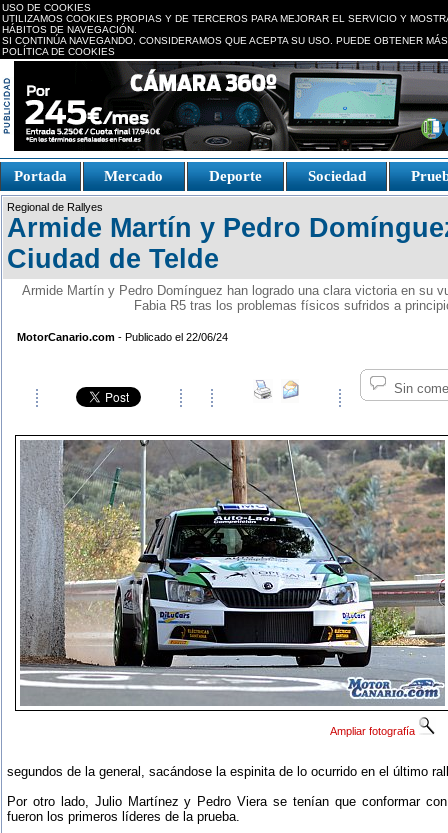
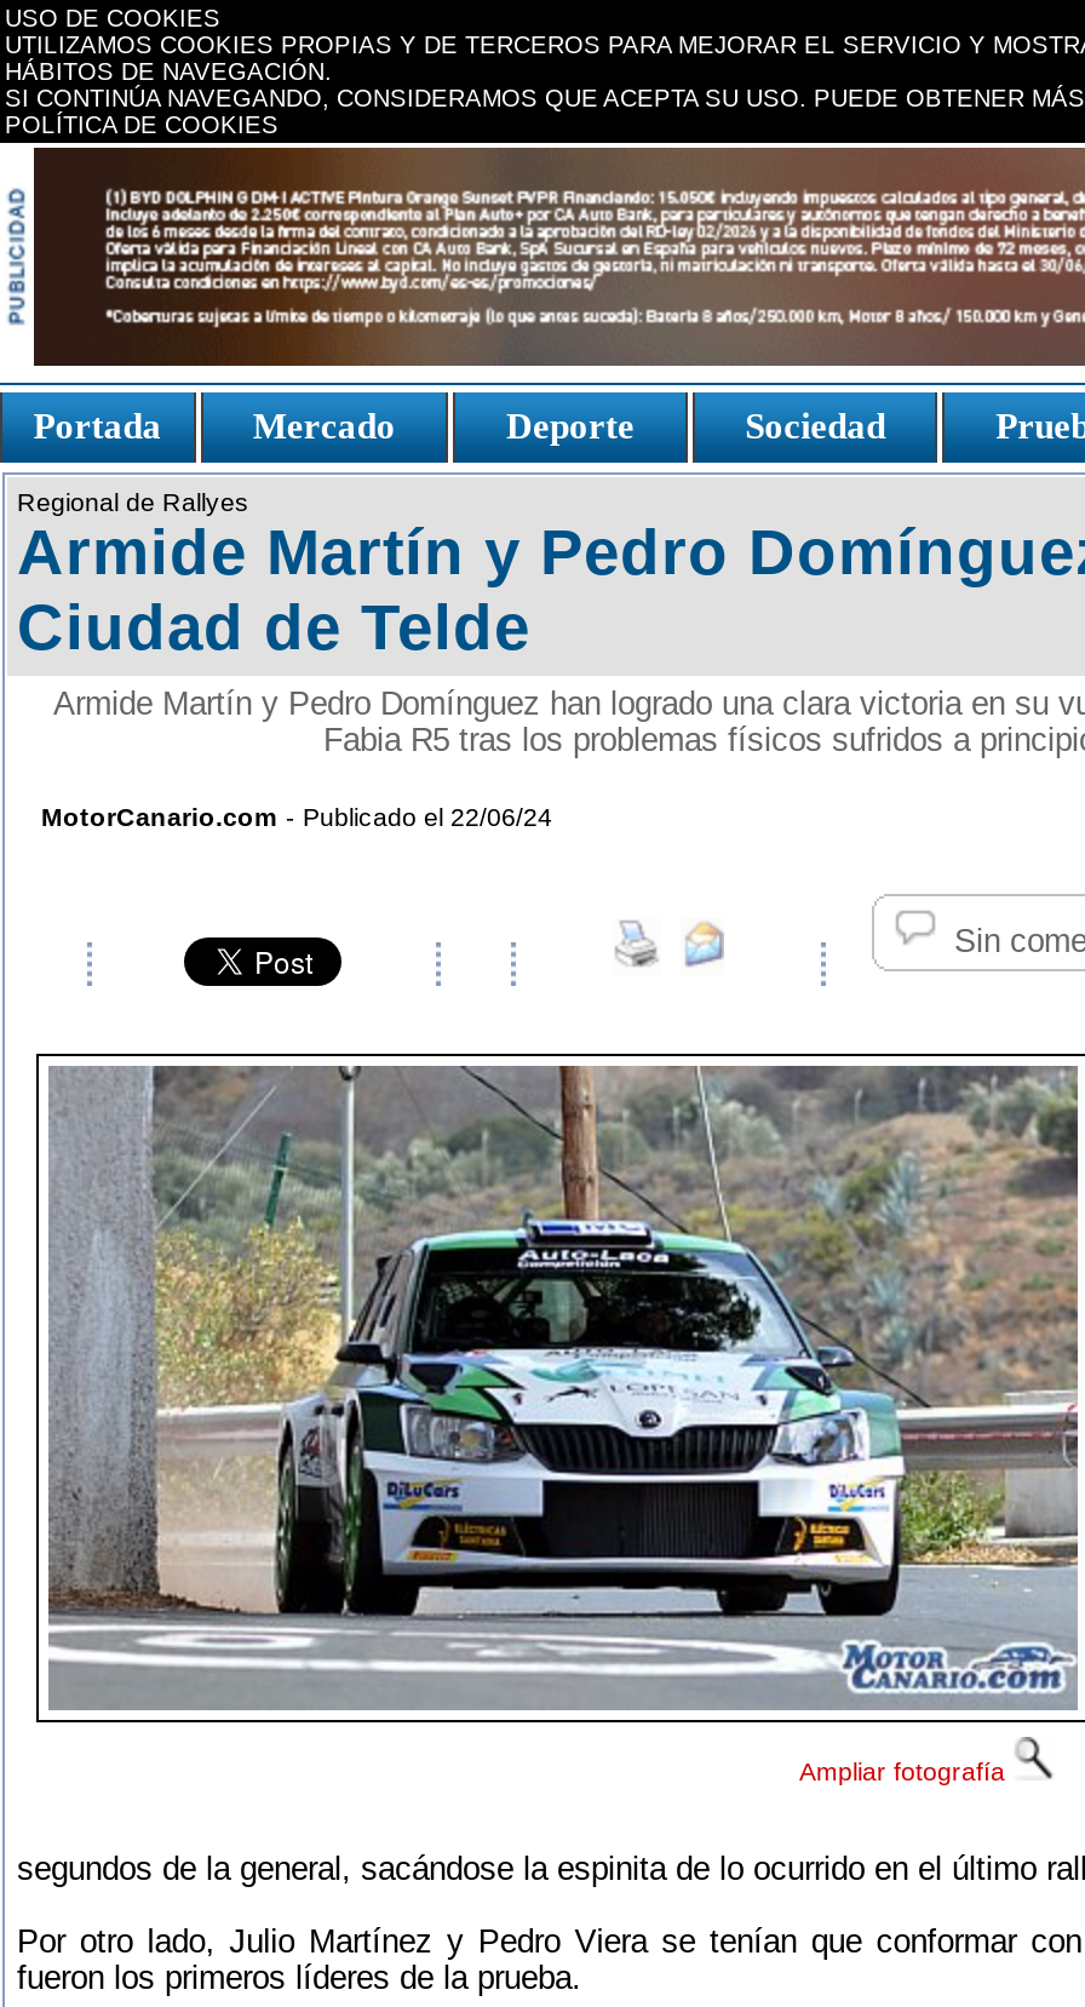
- [image]
+ [image]
